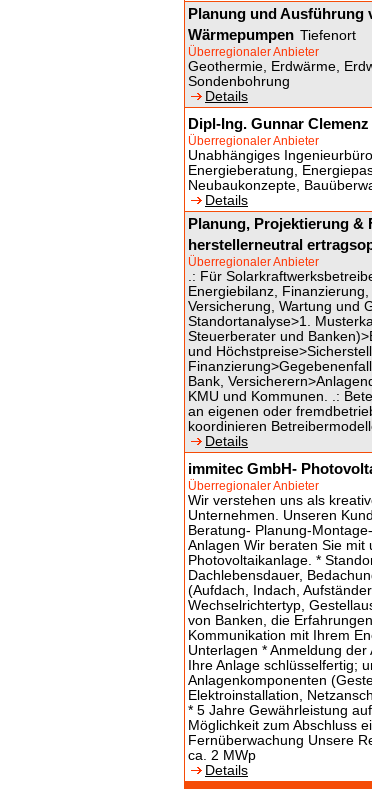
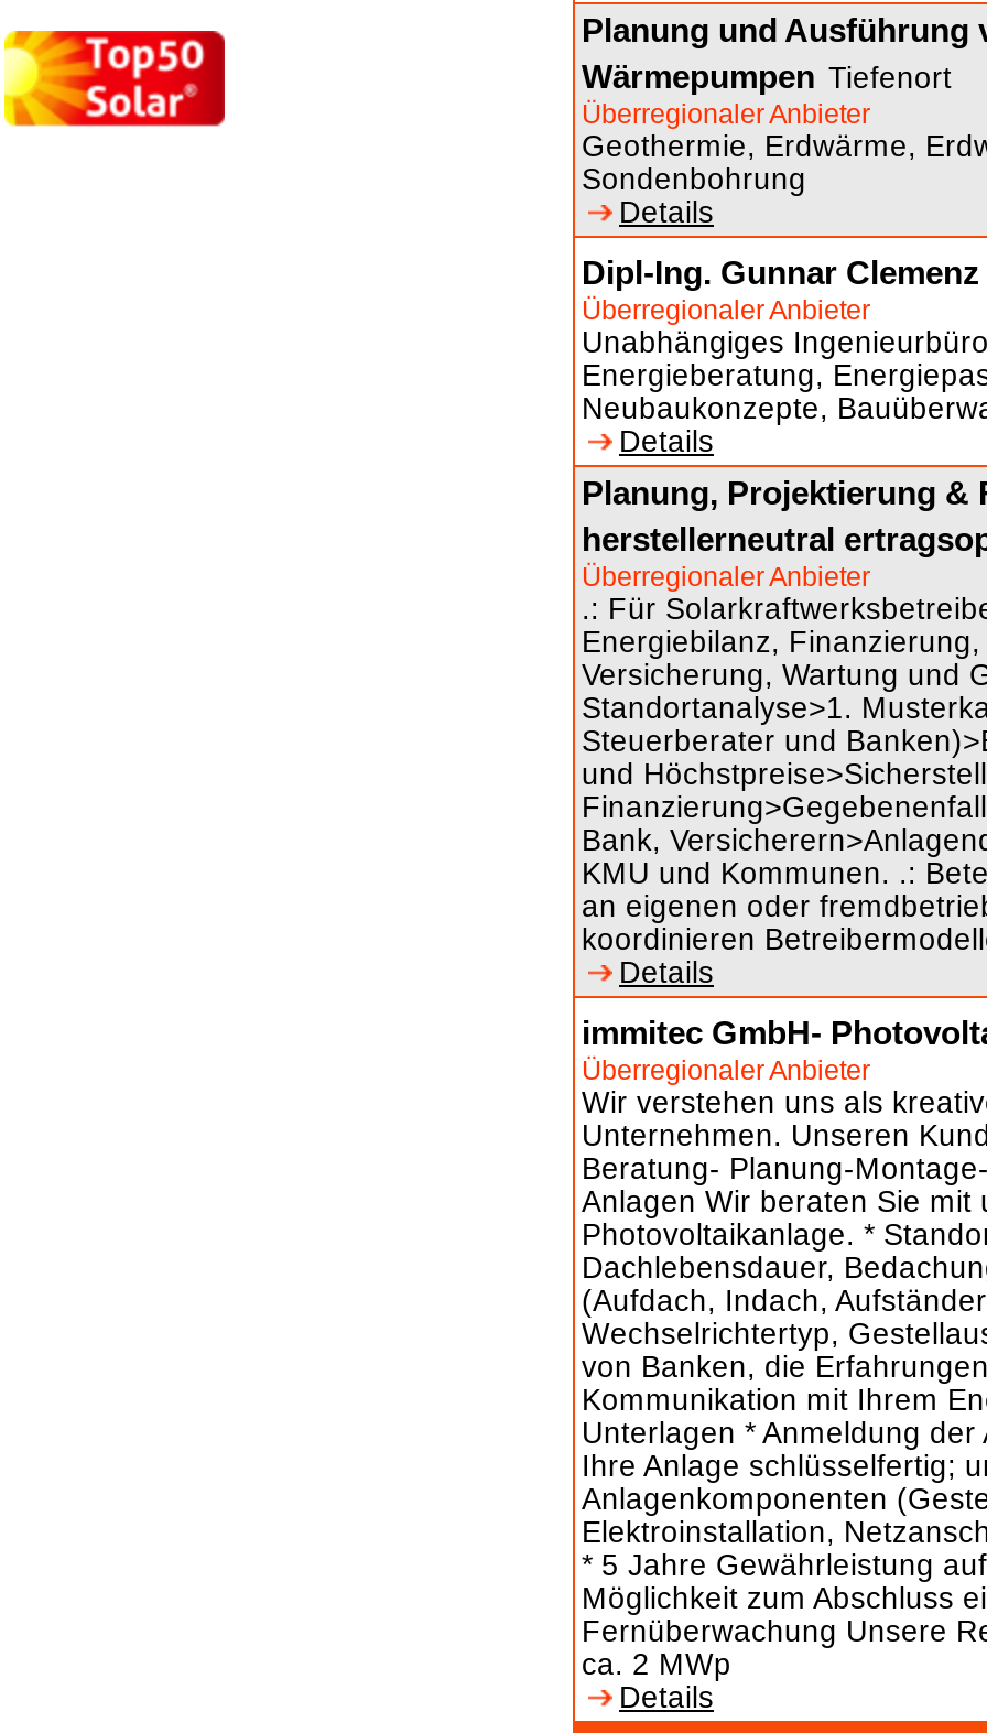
+ [image]
